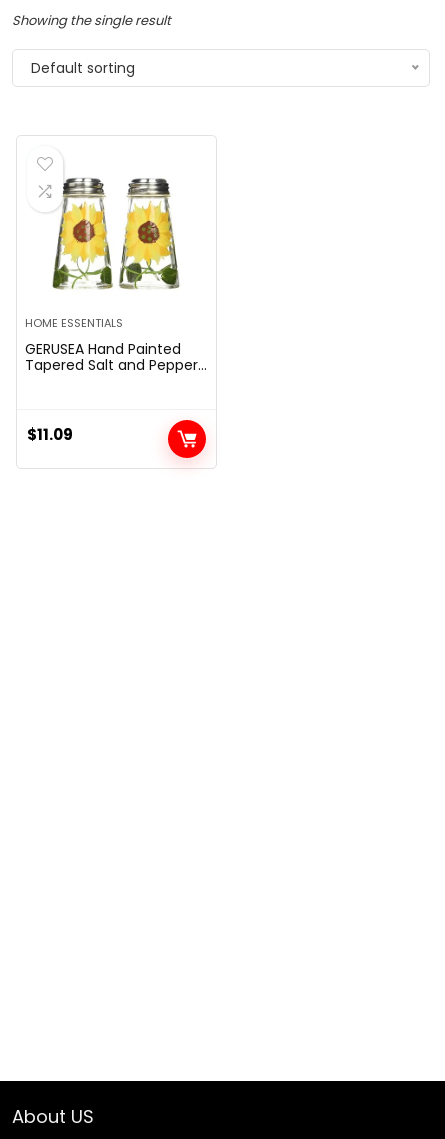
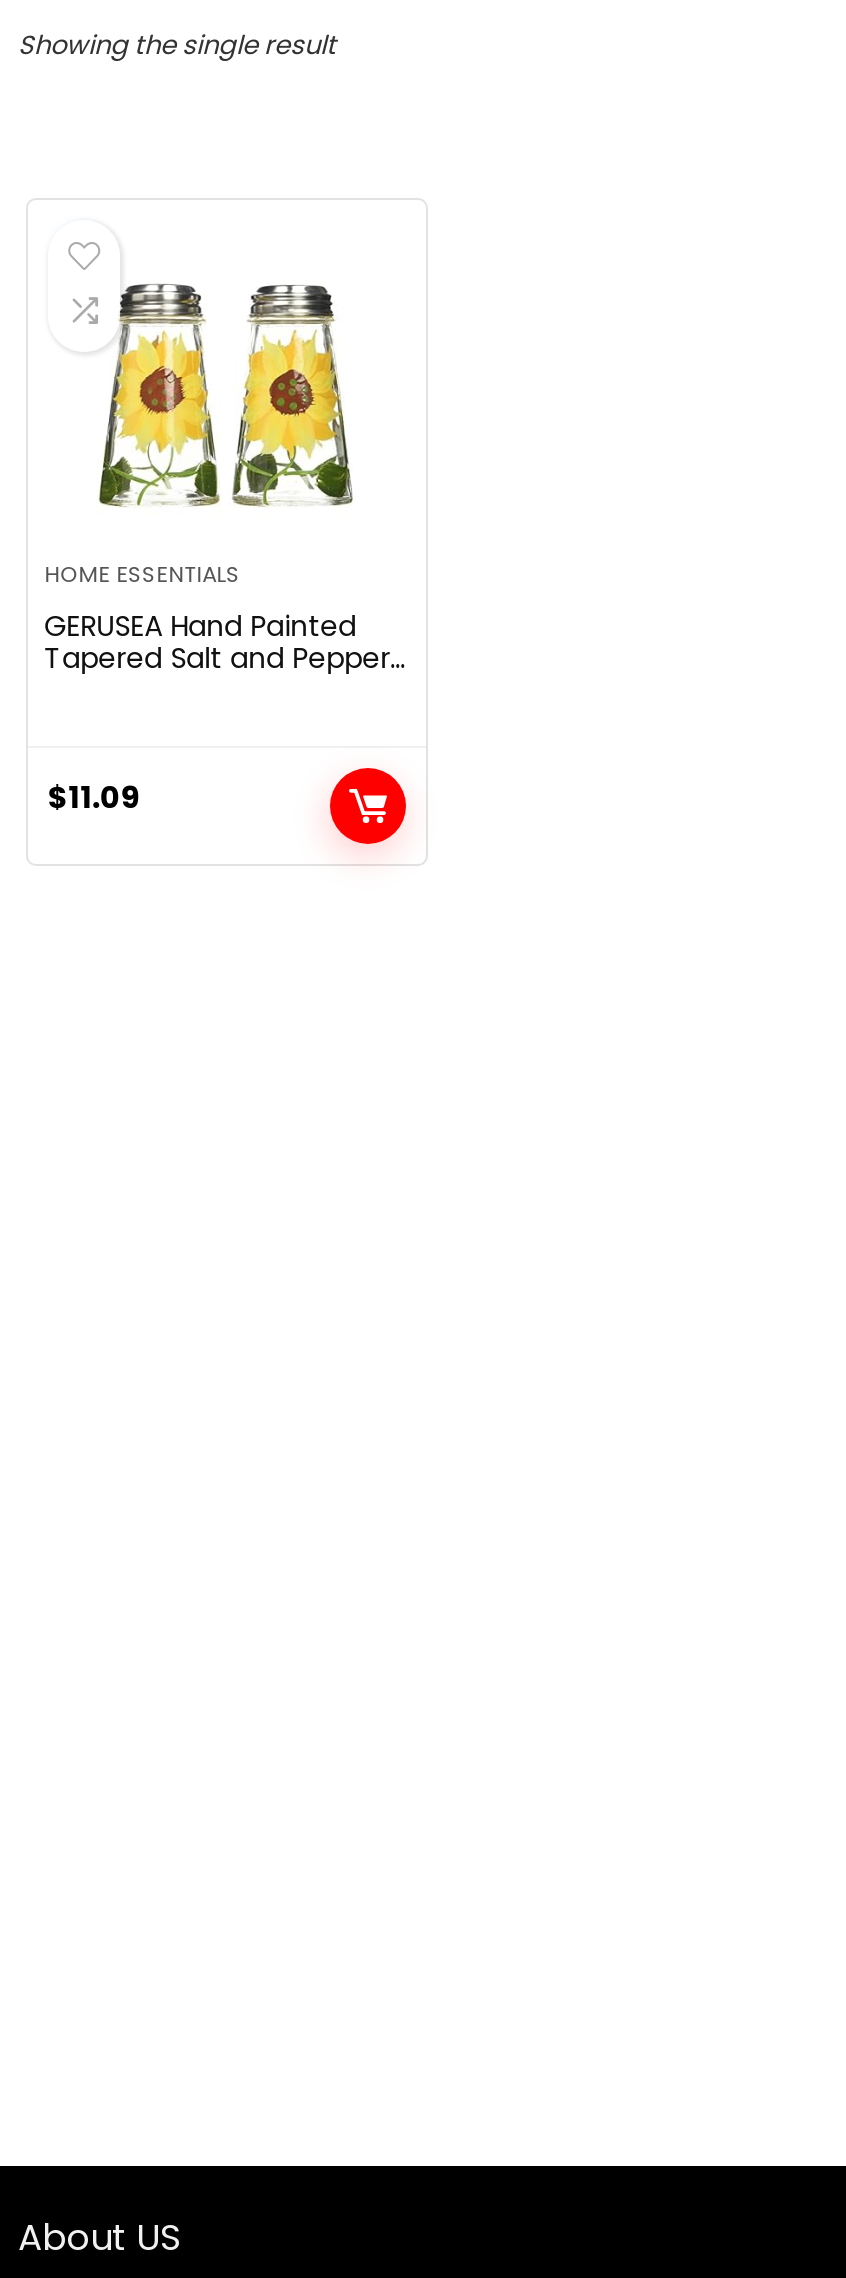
- Default sorting

moved up: [image] | HOME ESSENTIALS | GERUSEA Hand Painted | Tapered Salt and Pepper | $11.09
